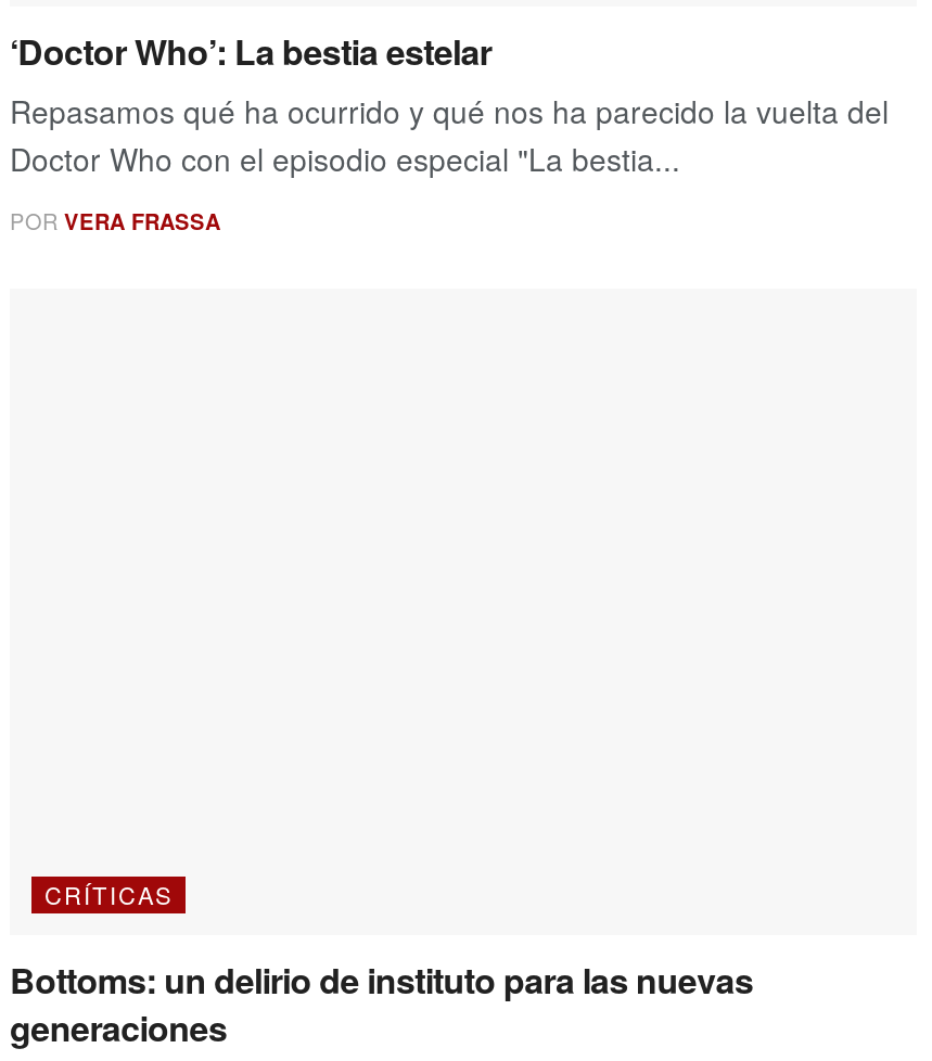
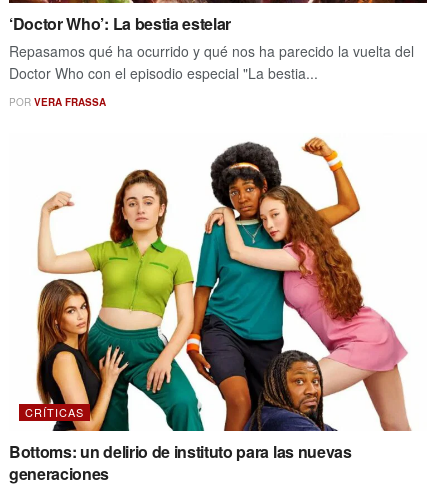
+ [image]
